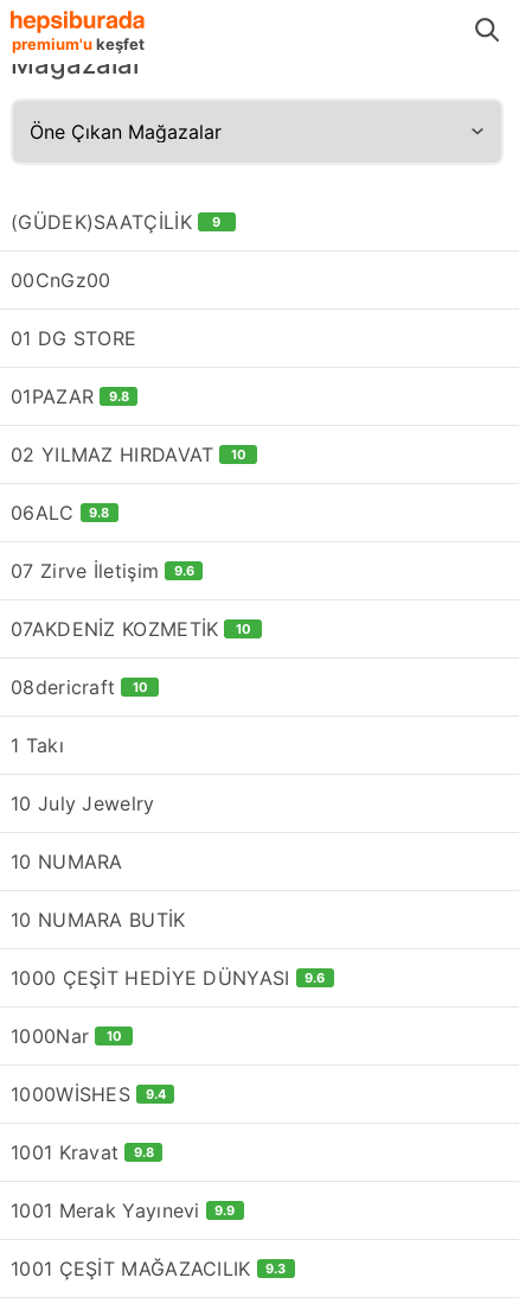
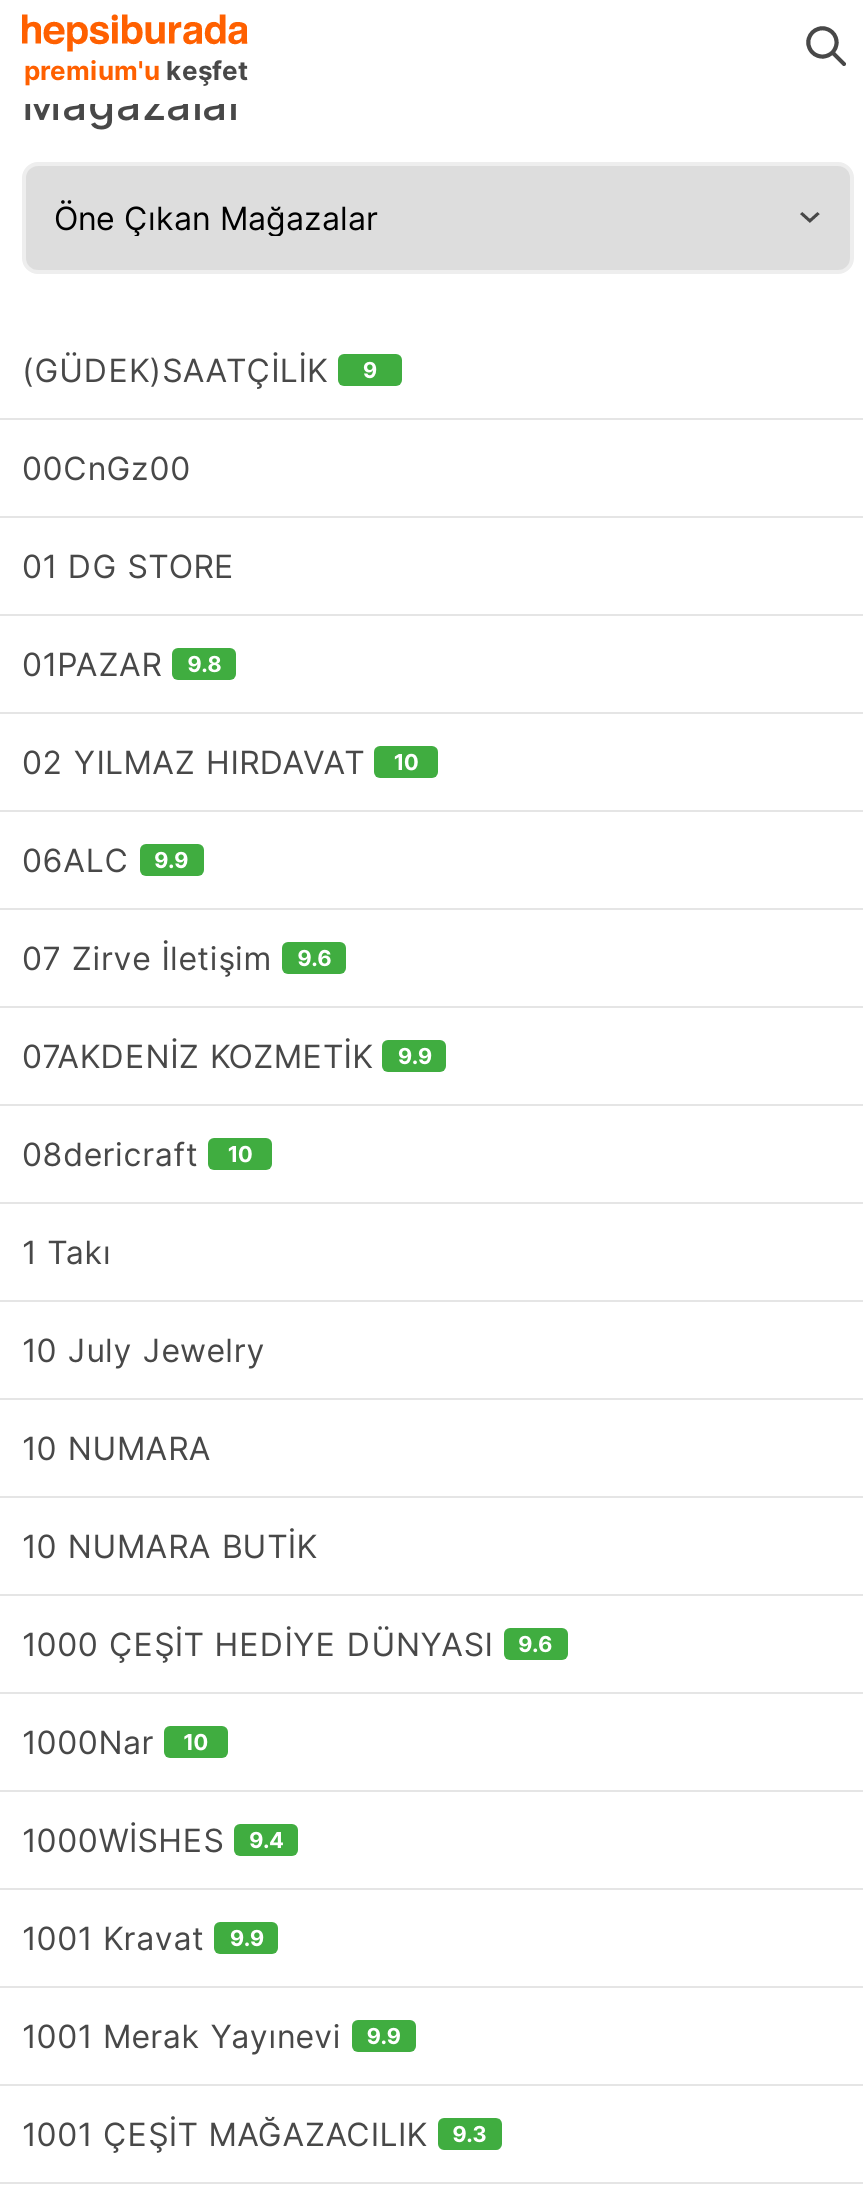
- 06ALC 9.8
+ 06ALC 9.9

- 07AKDENİZ KOZMETİK 10
+ 07AKDENİZ KOZMETİK 9.9

- 1001 Kravat 9.8
+ 1001 Kravat 9.9
